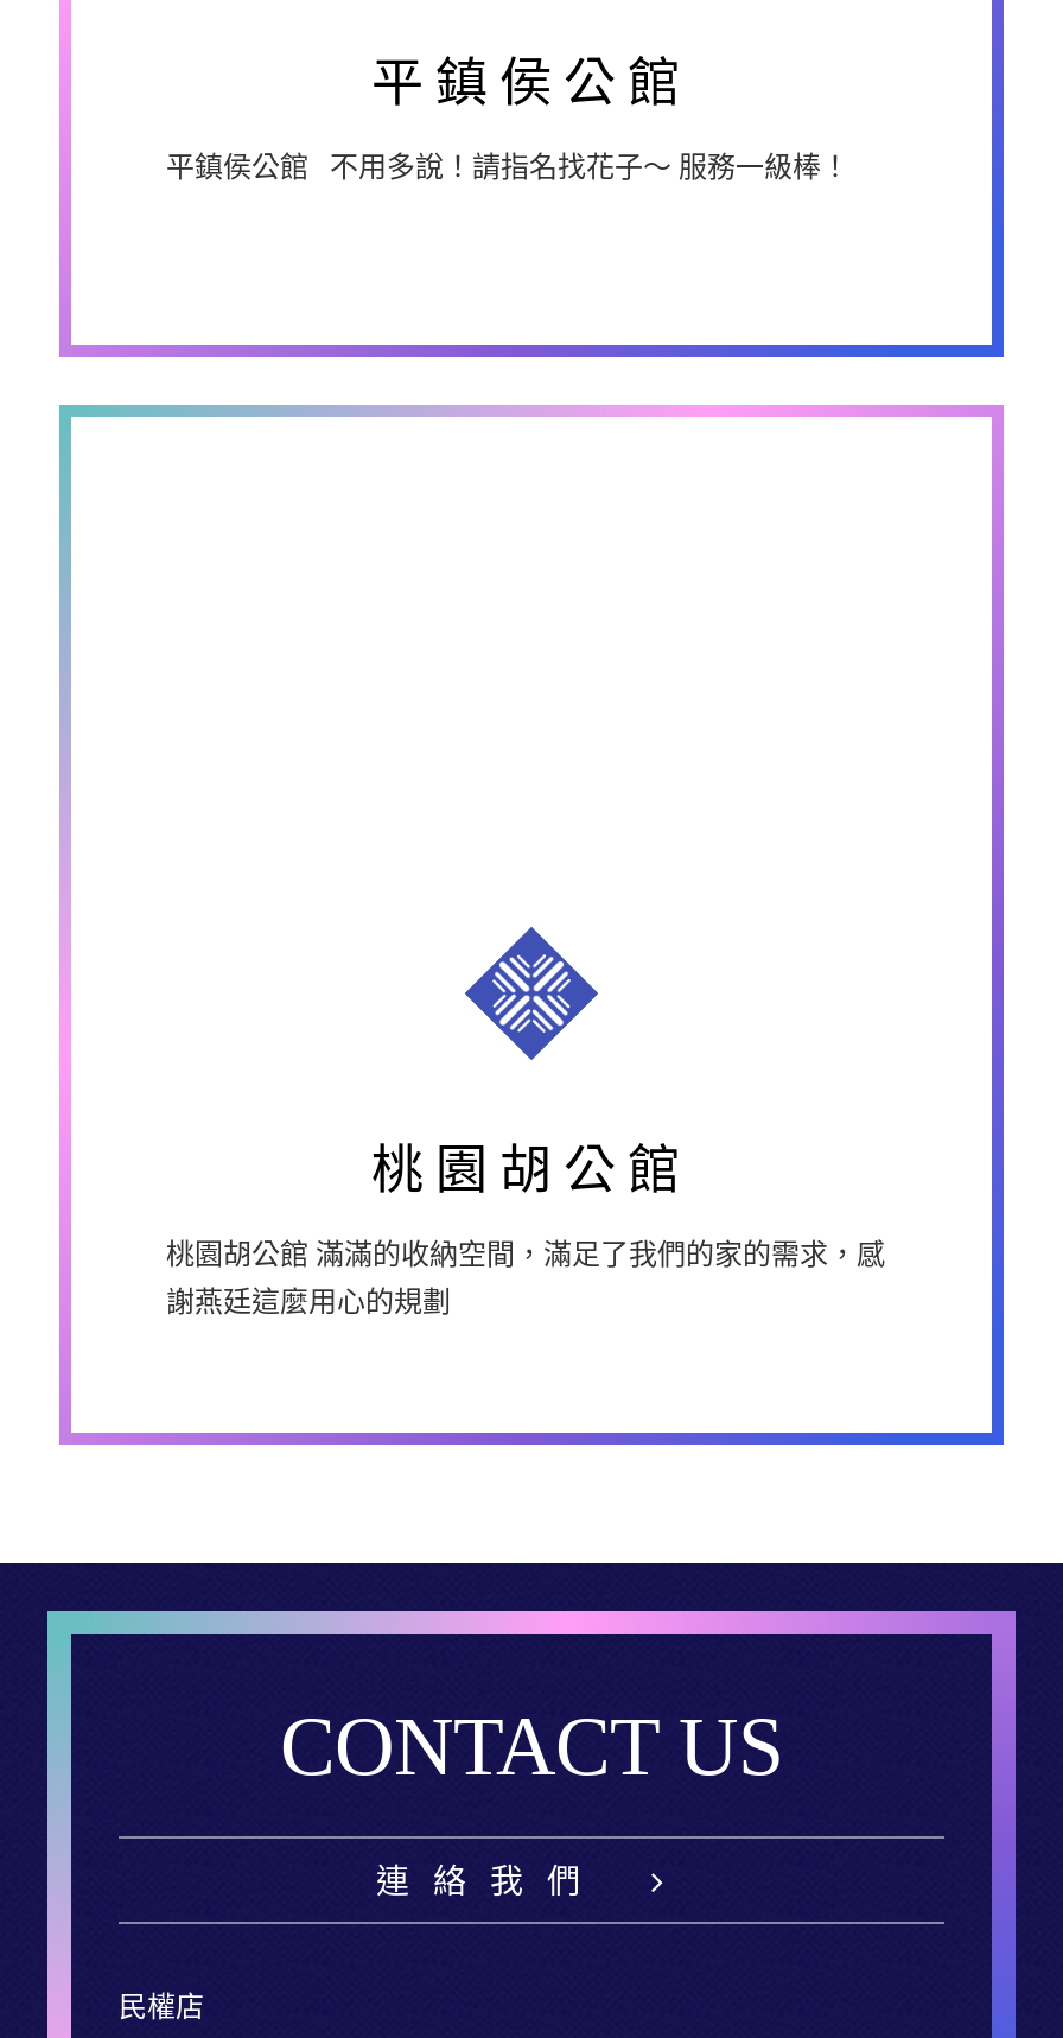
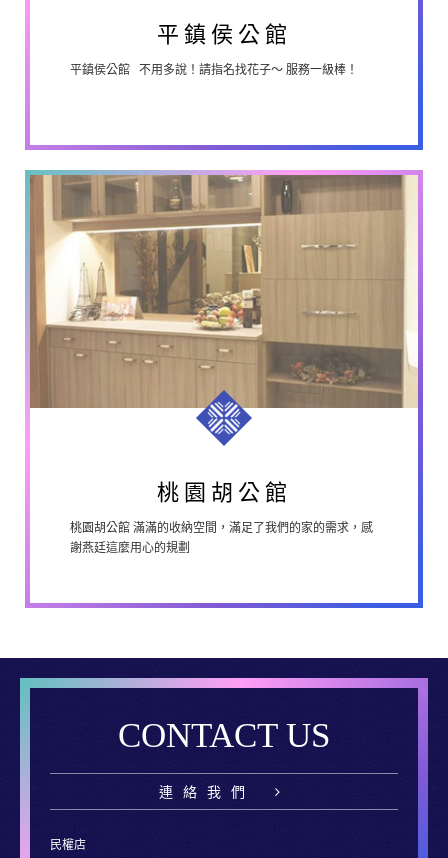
+ [image]
